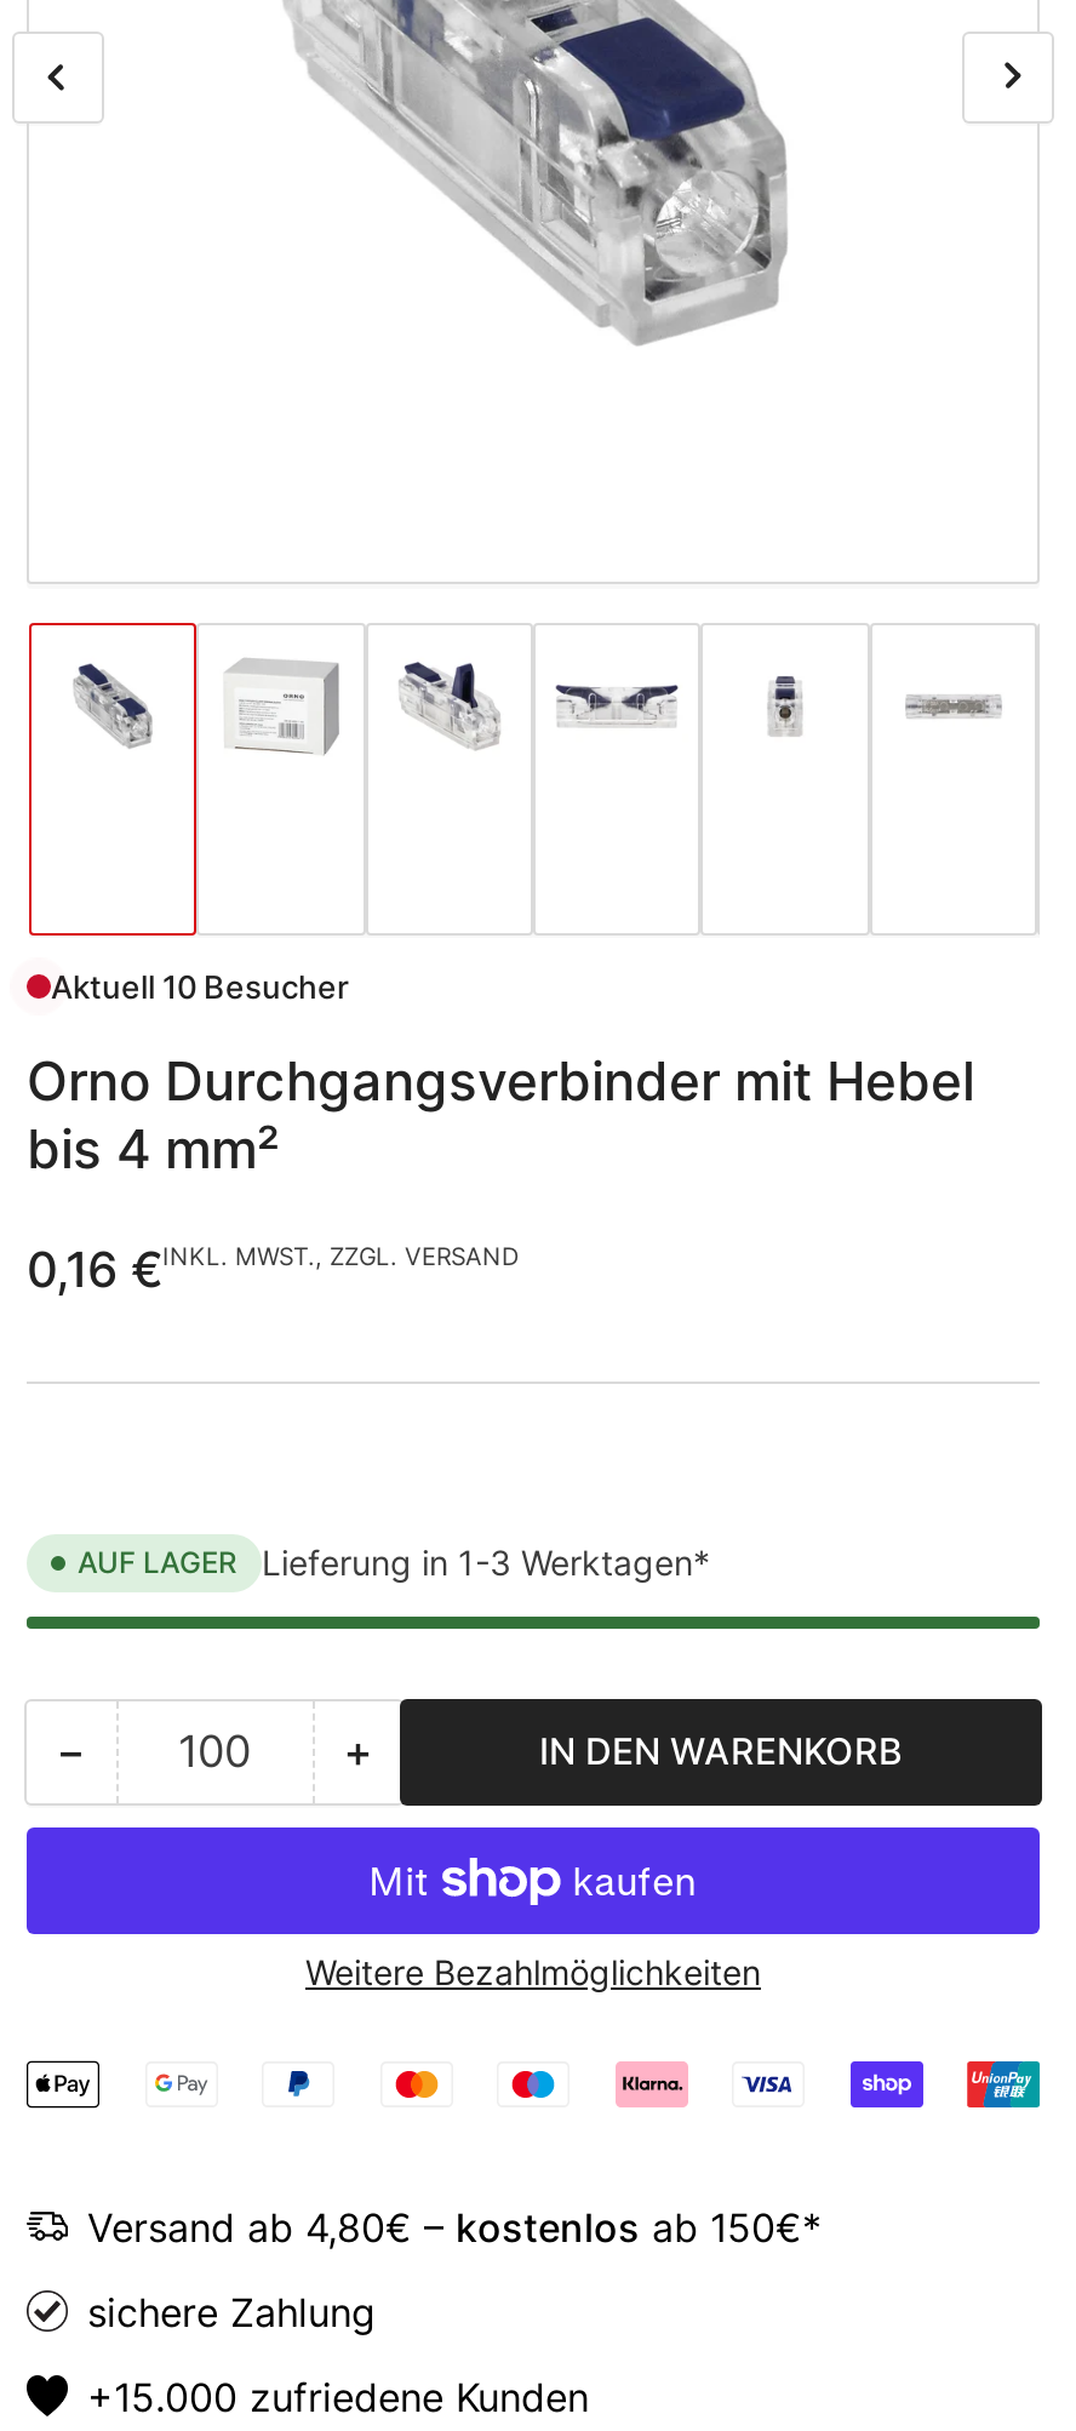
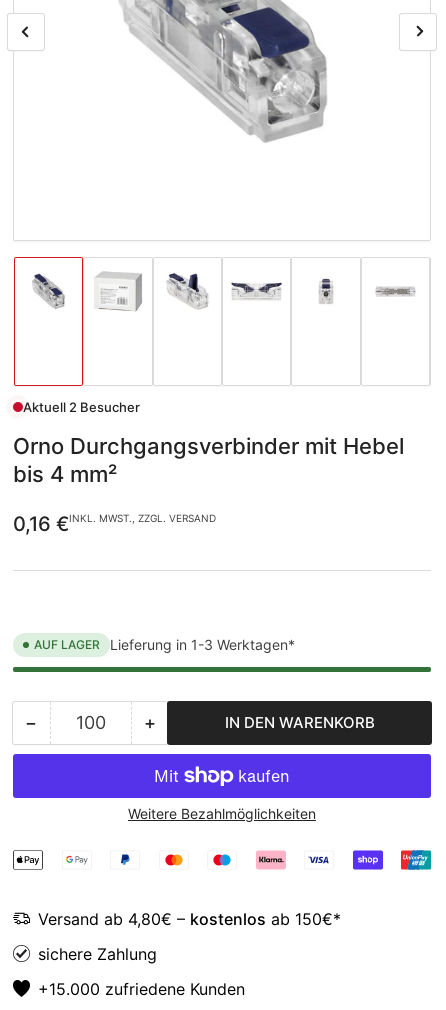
- Aktuell 10 Besucher
+ Aktuell 2 Besucher
